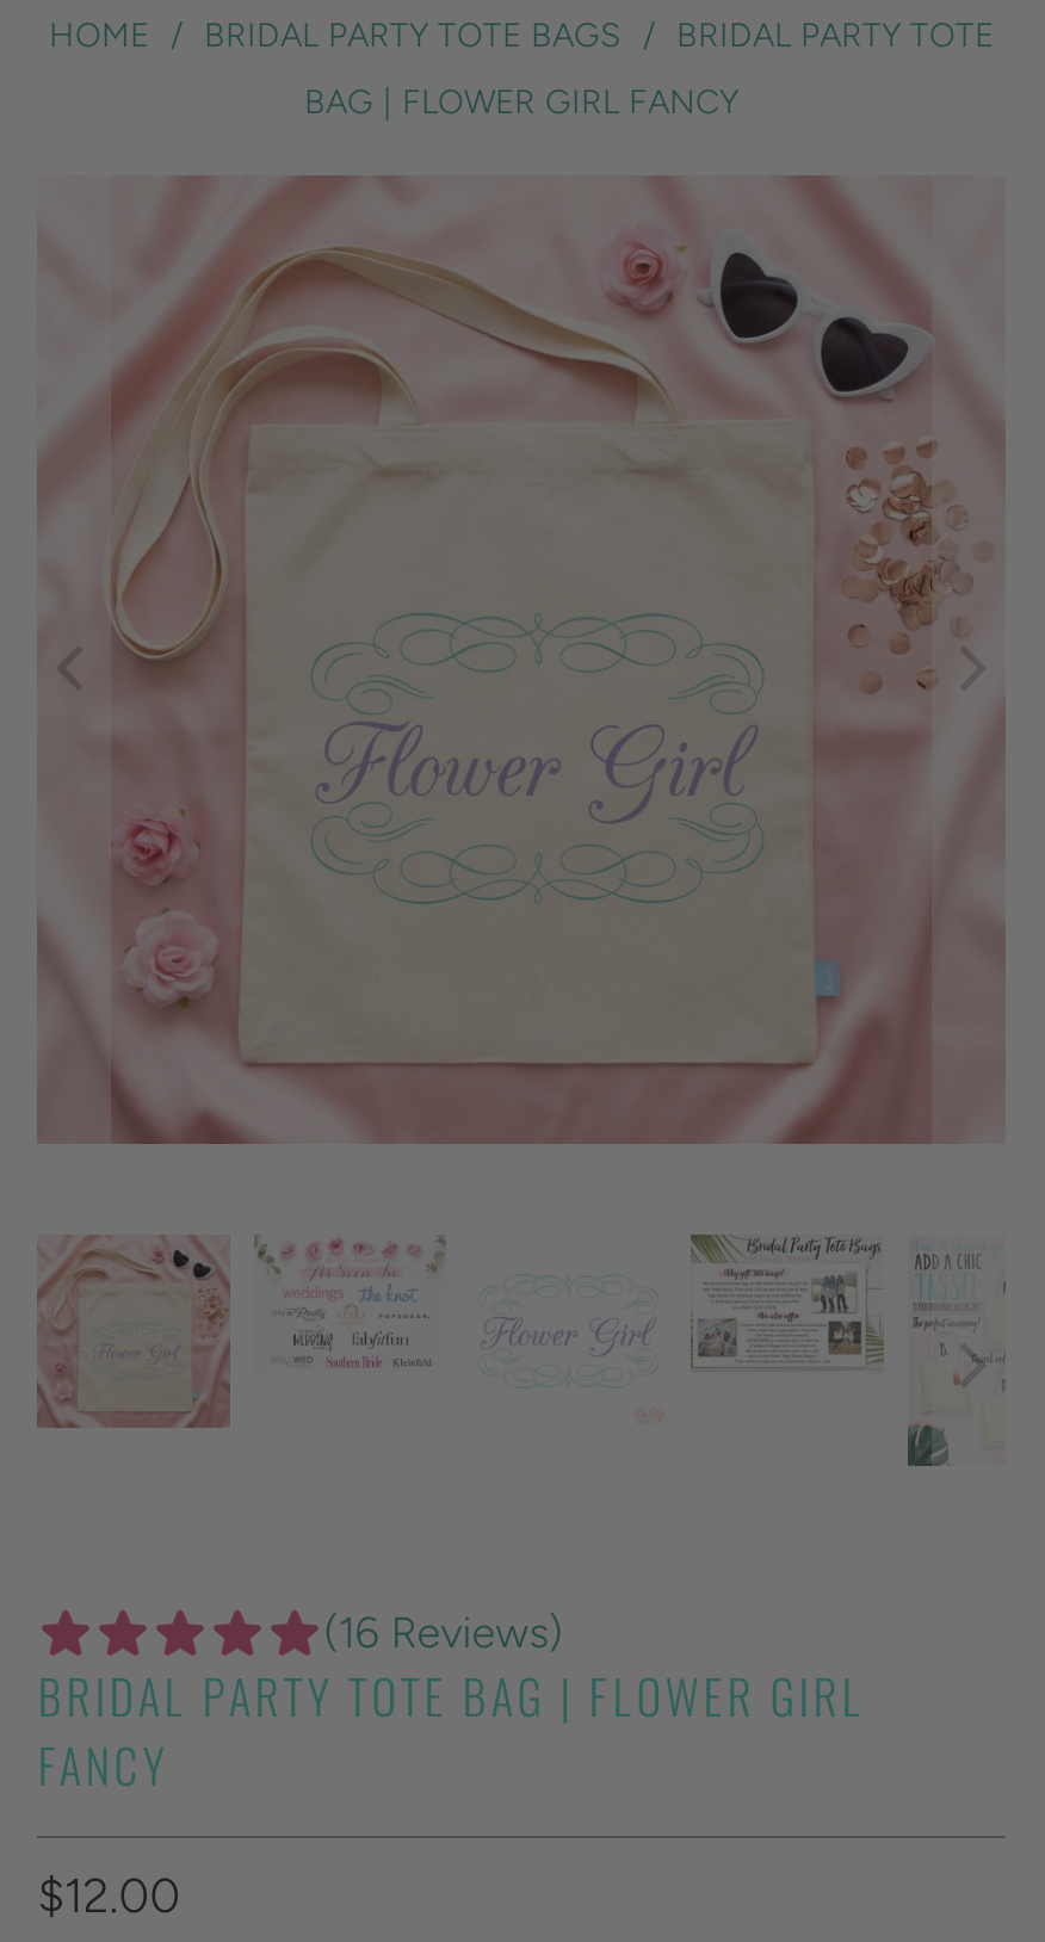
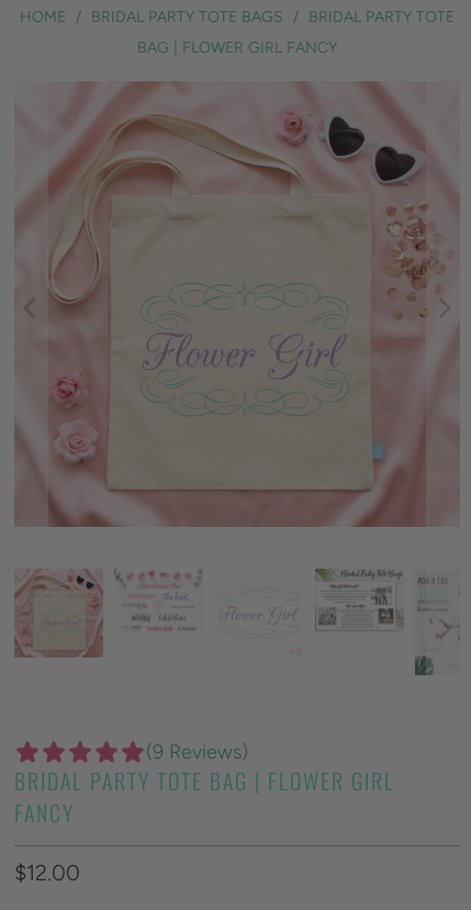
- (16 Reviews)
+ (9 Reviews)
